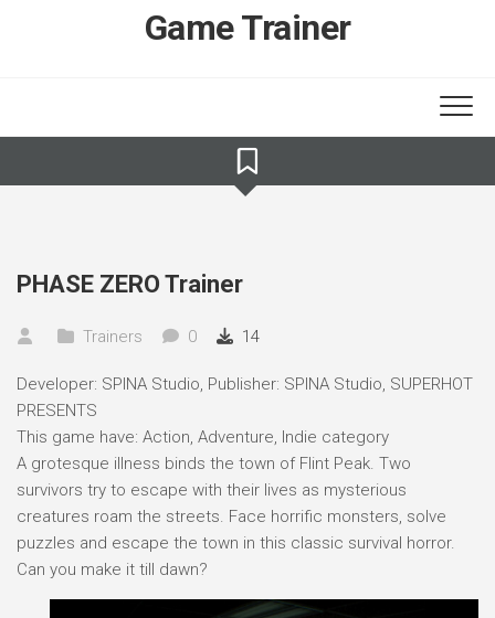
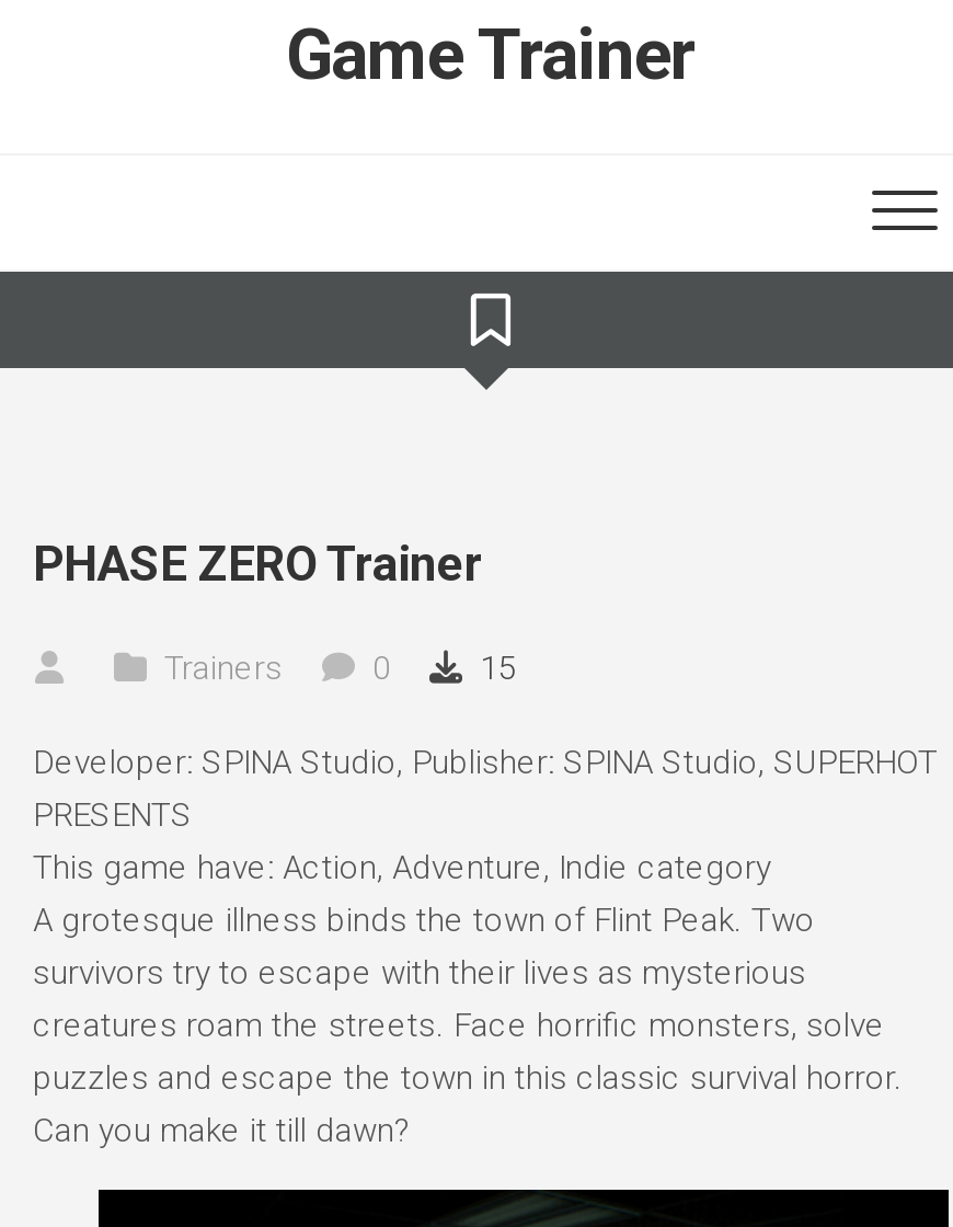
- 14
+ 15
